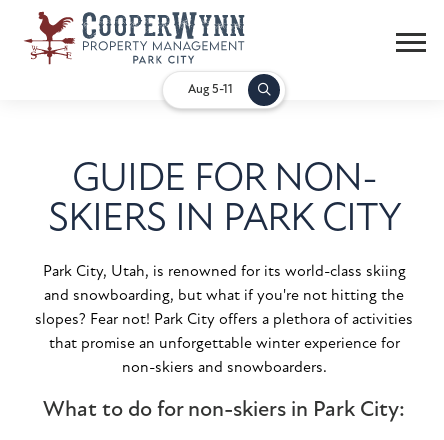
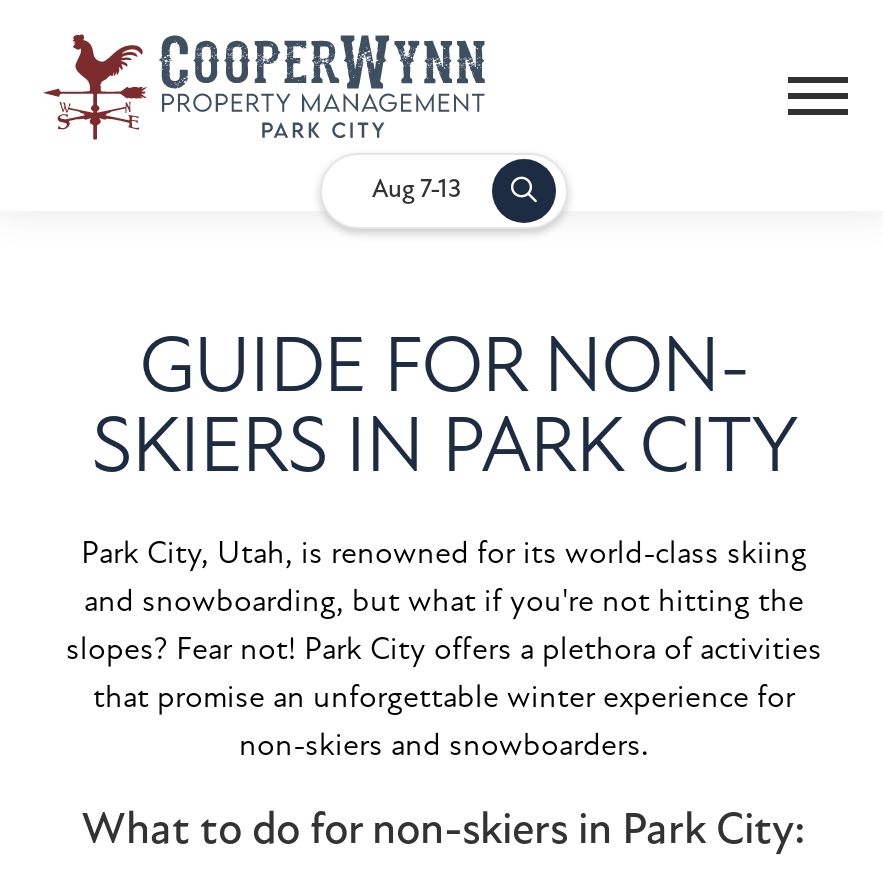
- Aug 5-11
+ Aug 7-13
